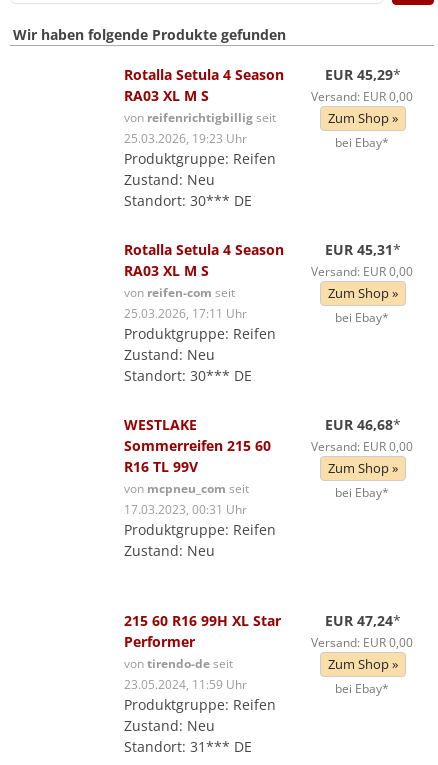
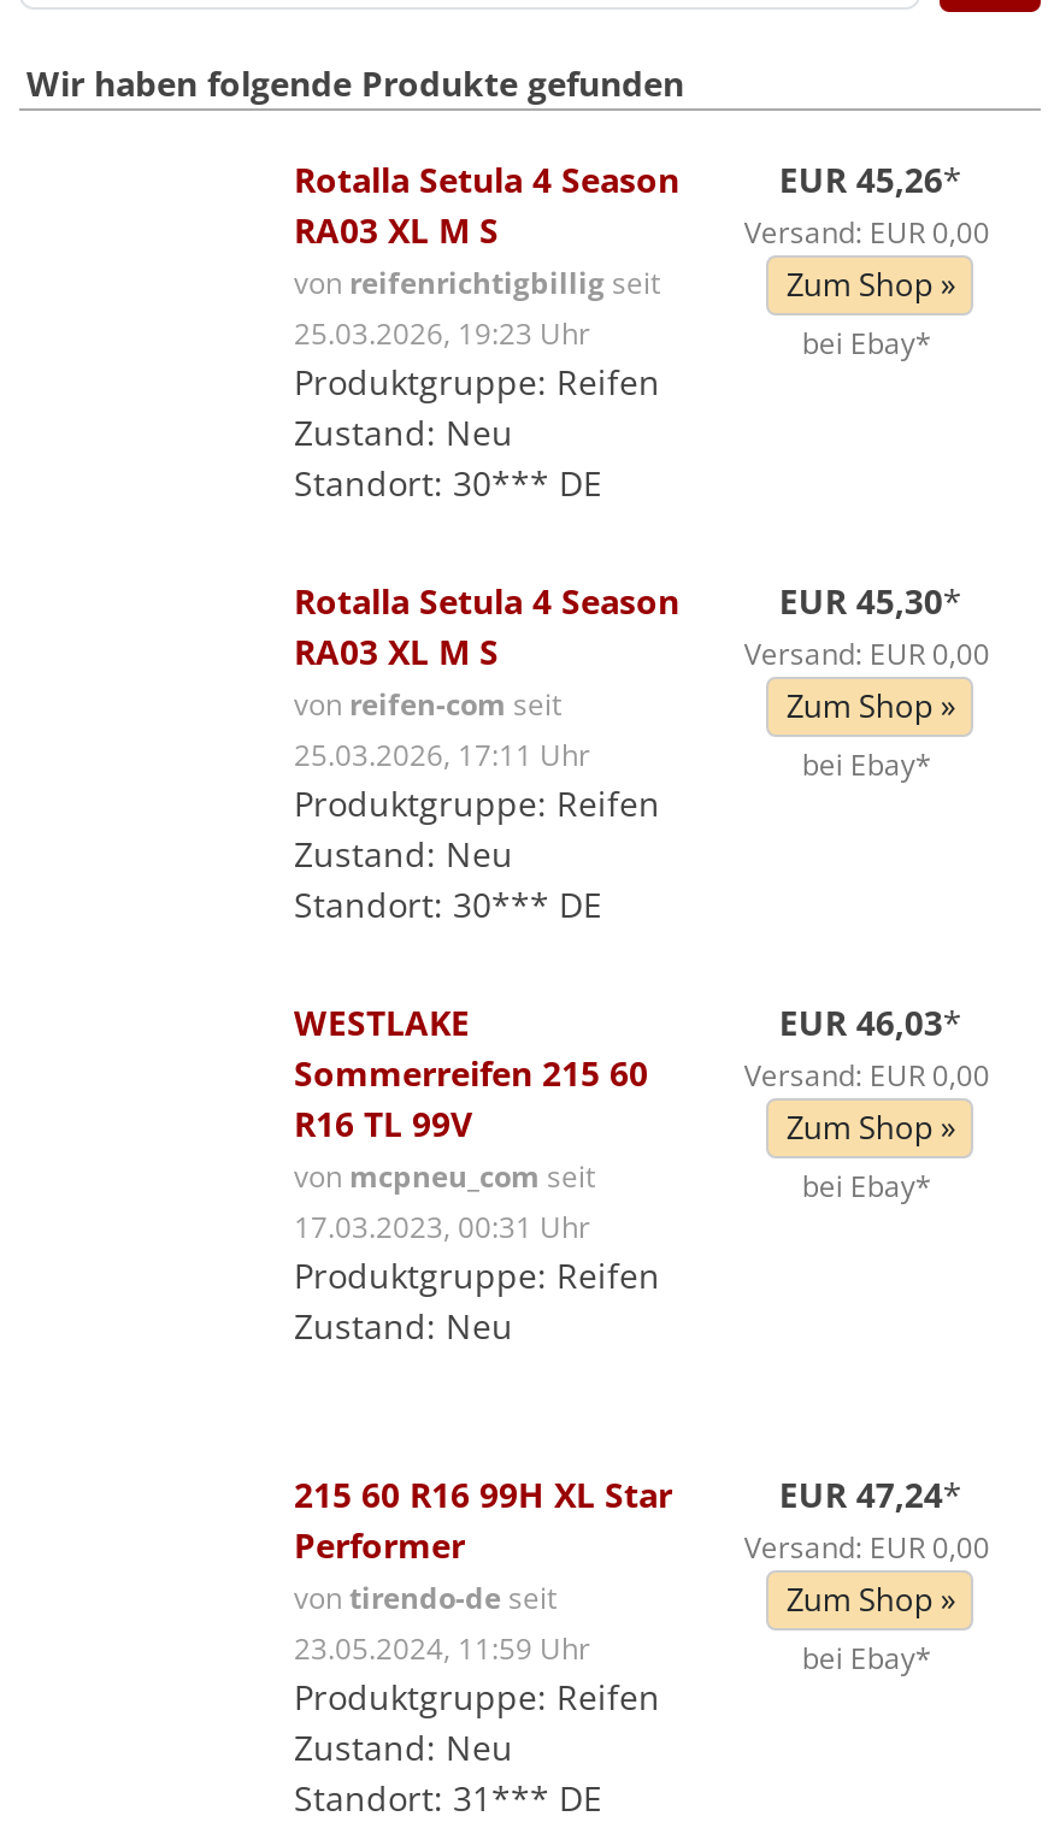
- EUR 45,29*
+ EUR 45,26*

- EUR 45,31*
+ EUR 45,30*

- EUR 46,68*
+ EUR 46,03*
